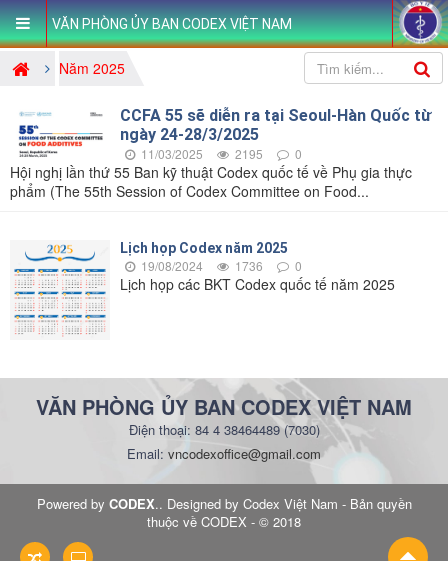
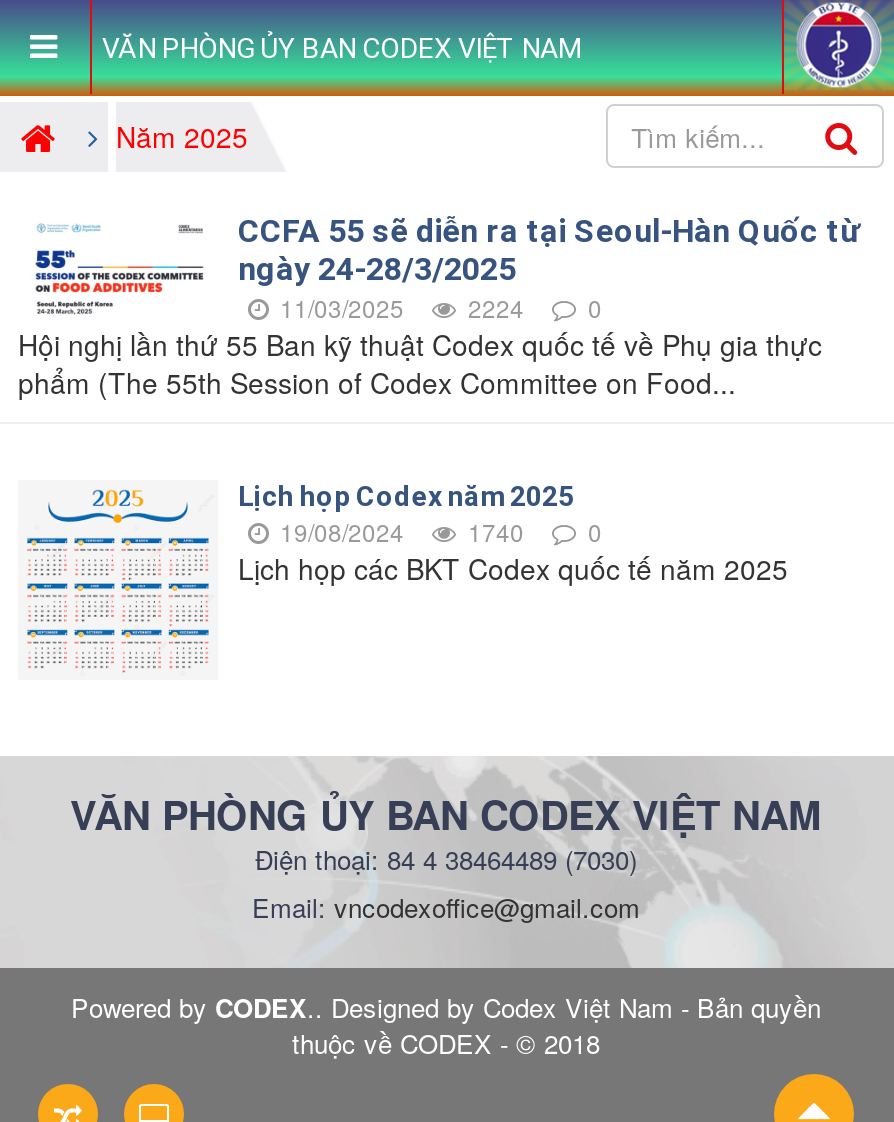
- 11/03/2025 2195 0
+ 11/03/2025 2224 0

- 19/08/2024 1736 0
+ 19/08/2024 1740 0
